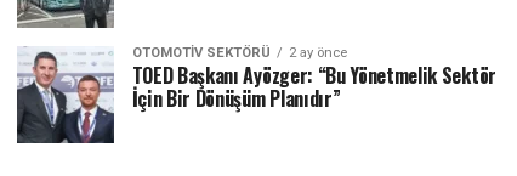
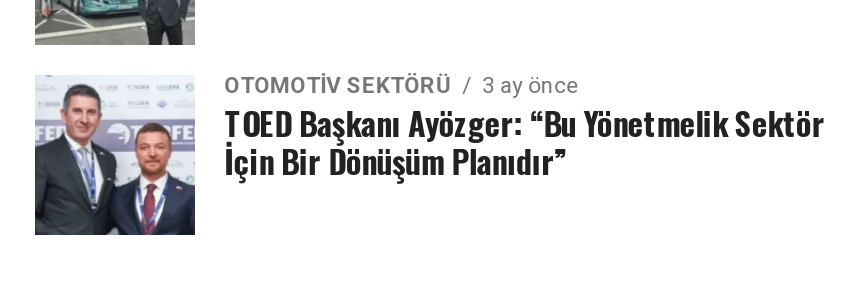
- OTOMOTIV SEKTÖRÜ 2 ay önce
+ OTOMOTIV SEKTÖRÜ 3 ay önce
